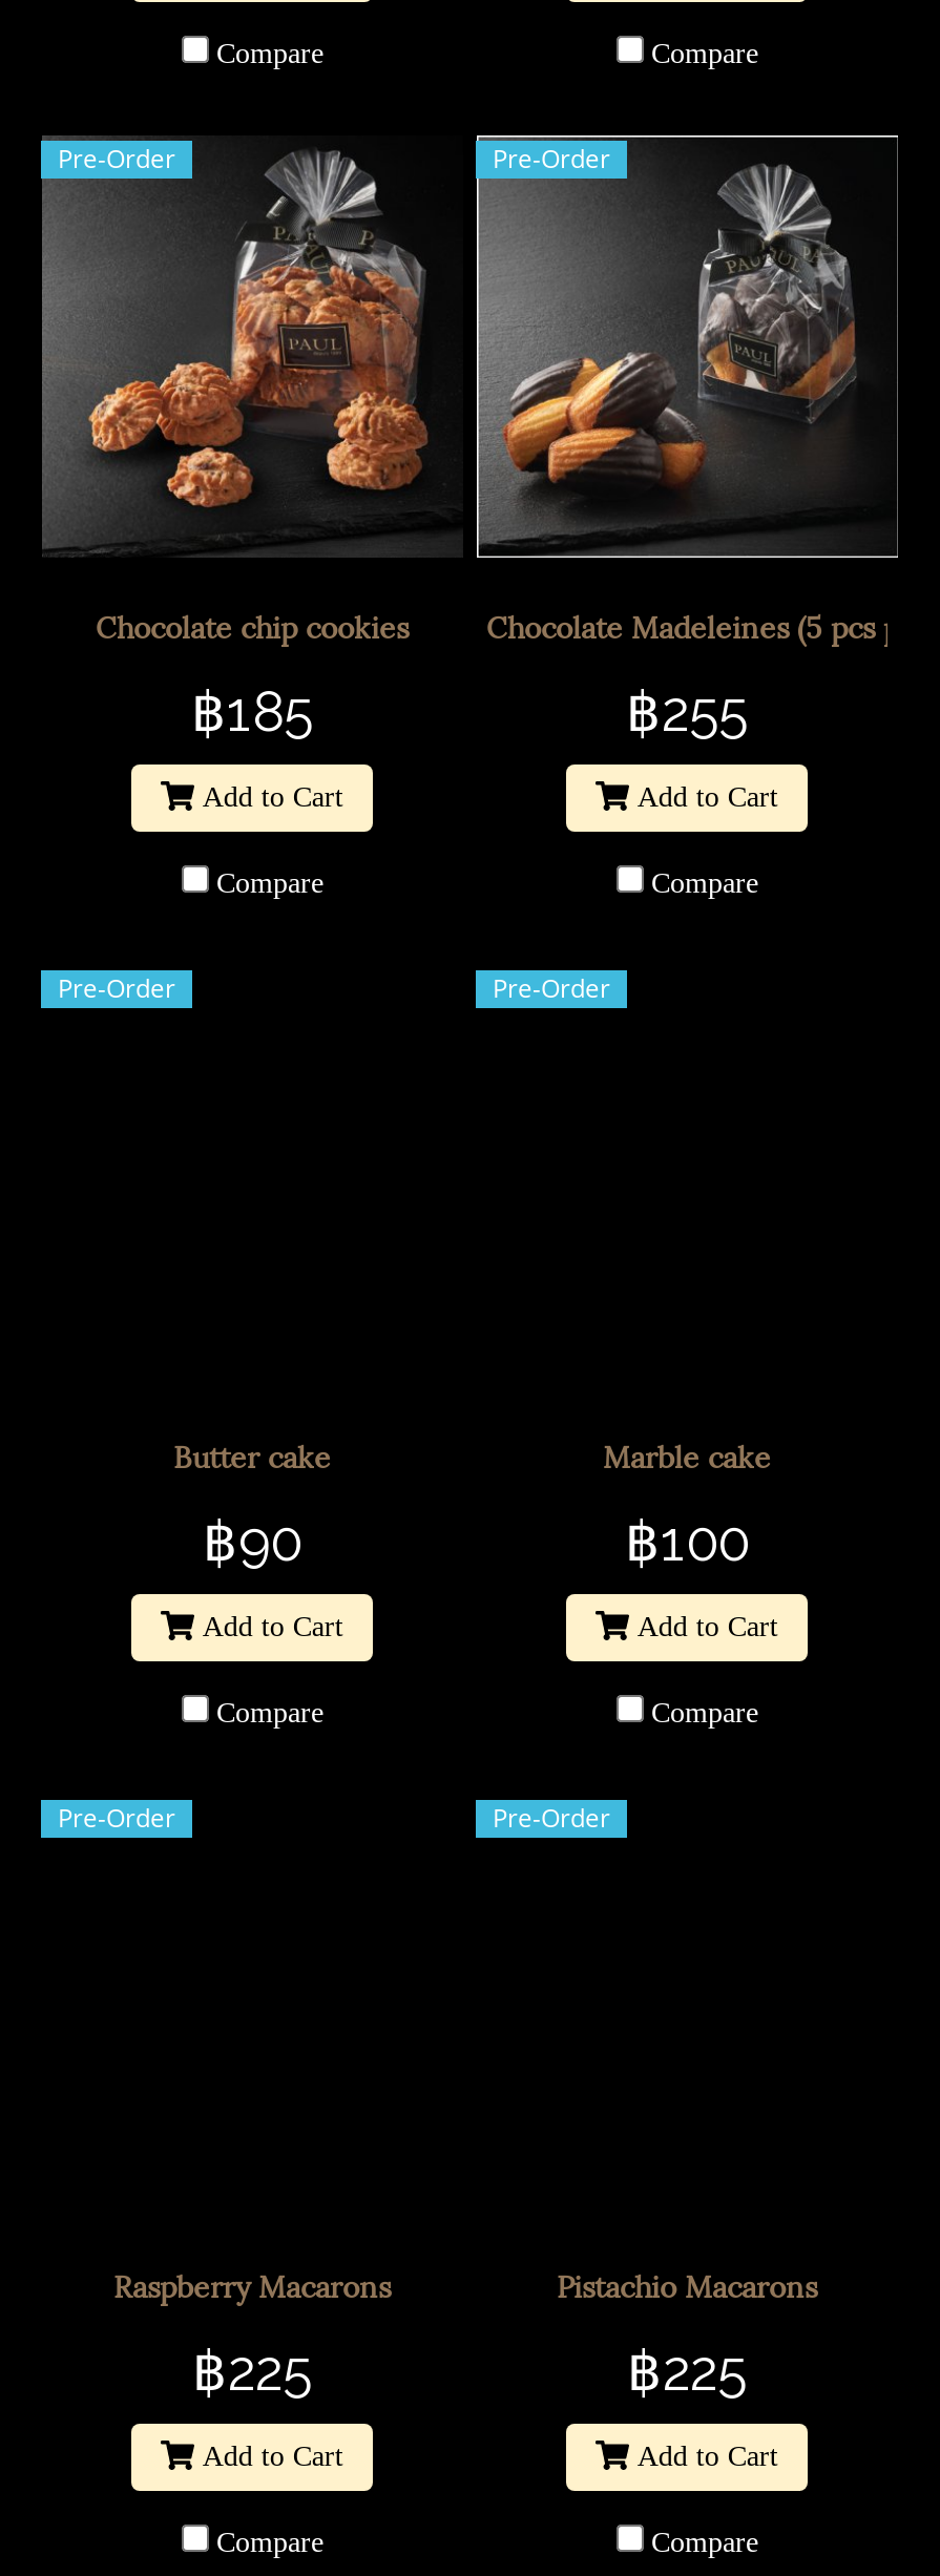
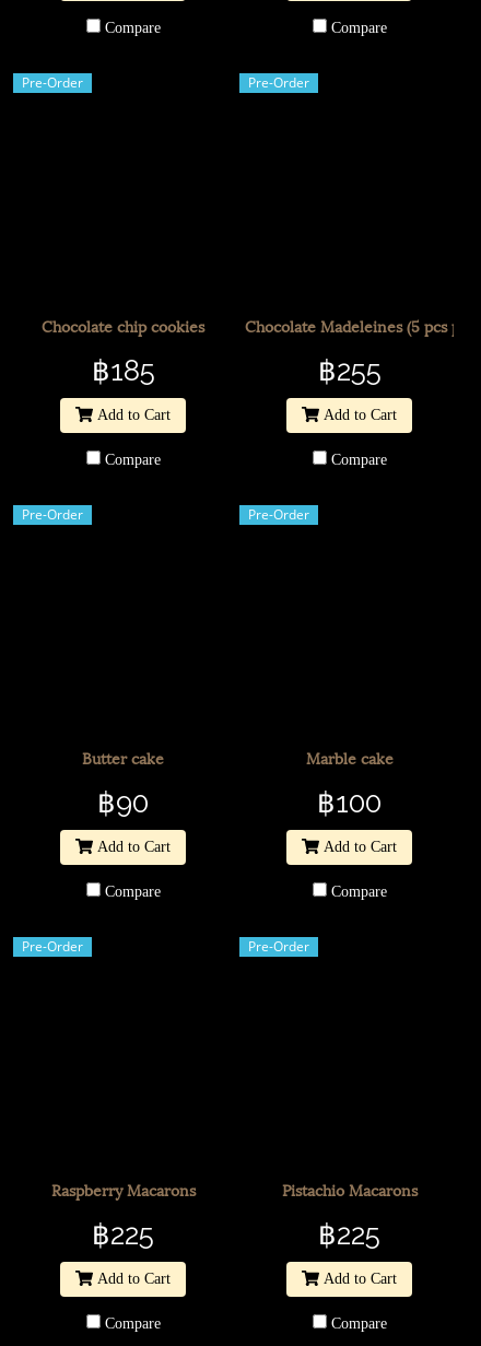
- [image]

- [image]
